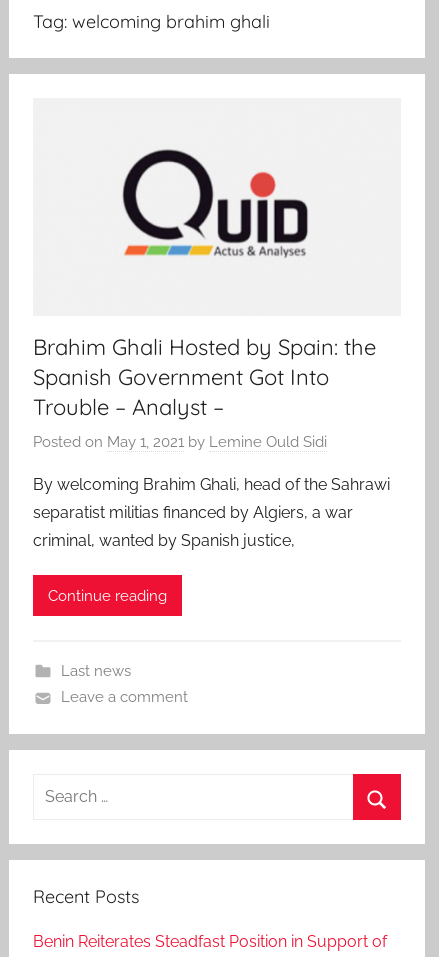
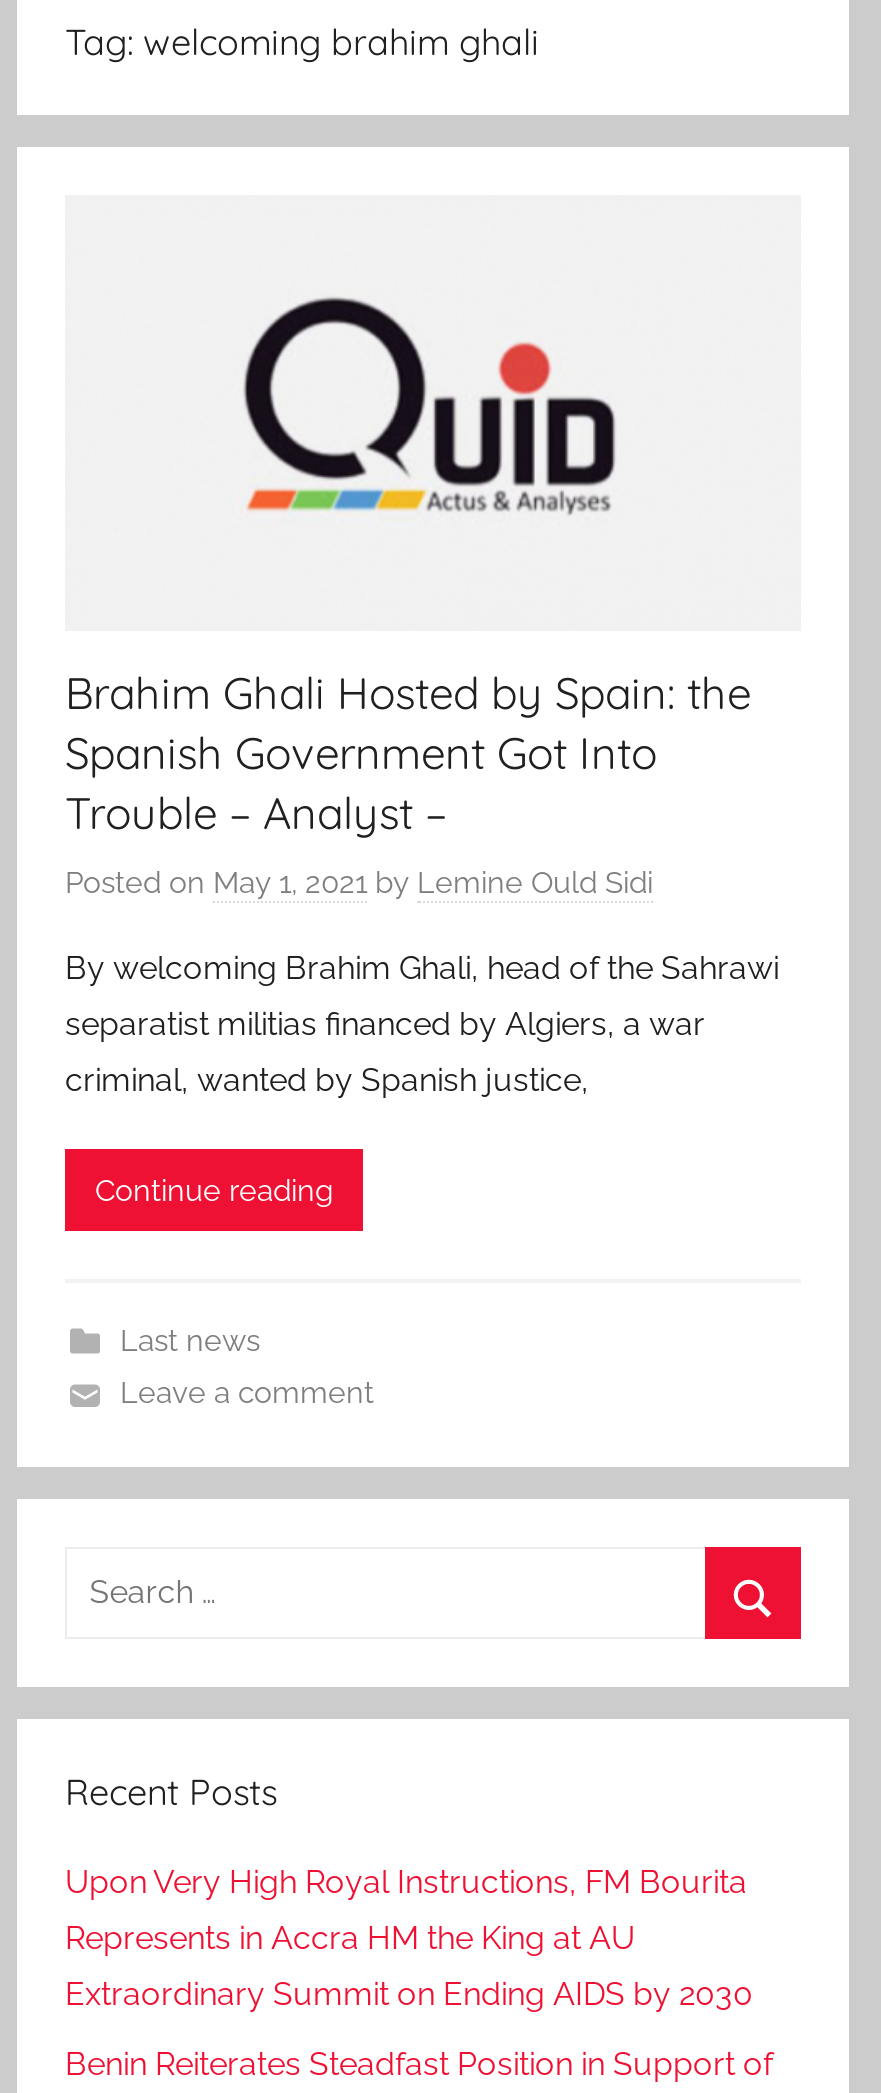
+ Upon Very High Royal Instructions, FM Bourita
+ Represents in Accra HM the King at AU
+ Extraordinary Summit on Ending AIDS by 2030
